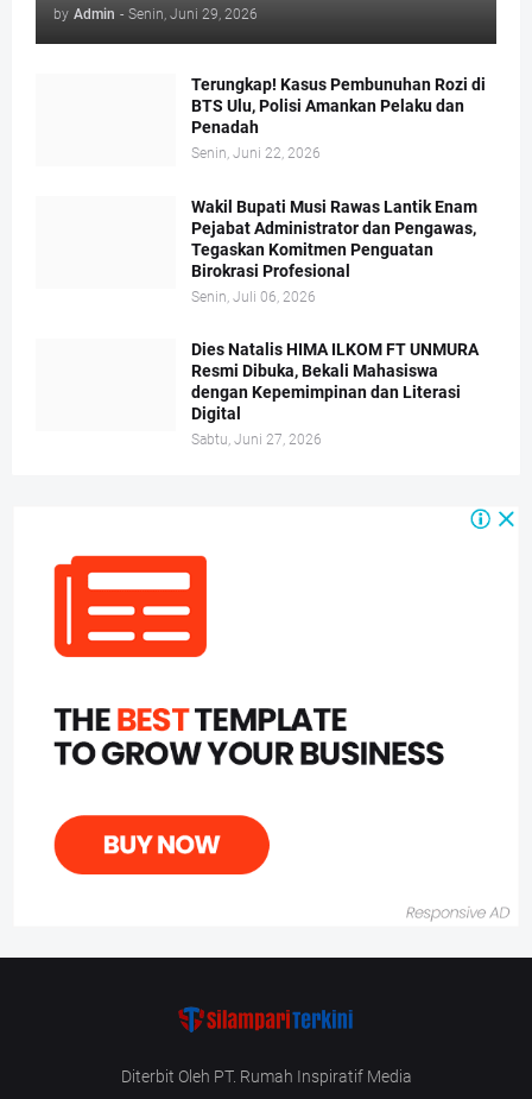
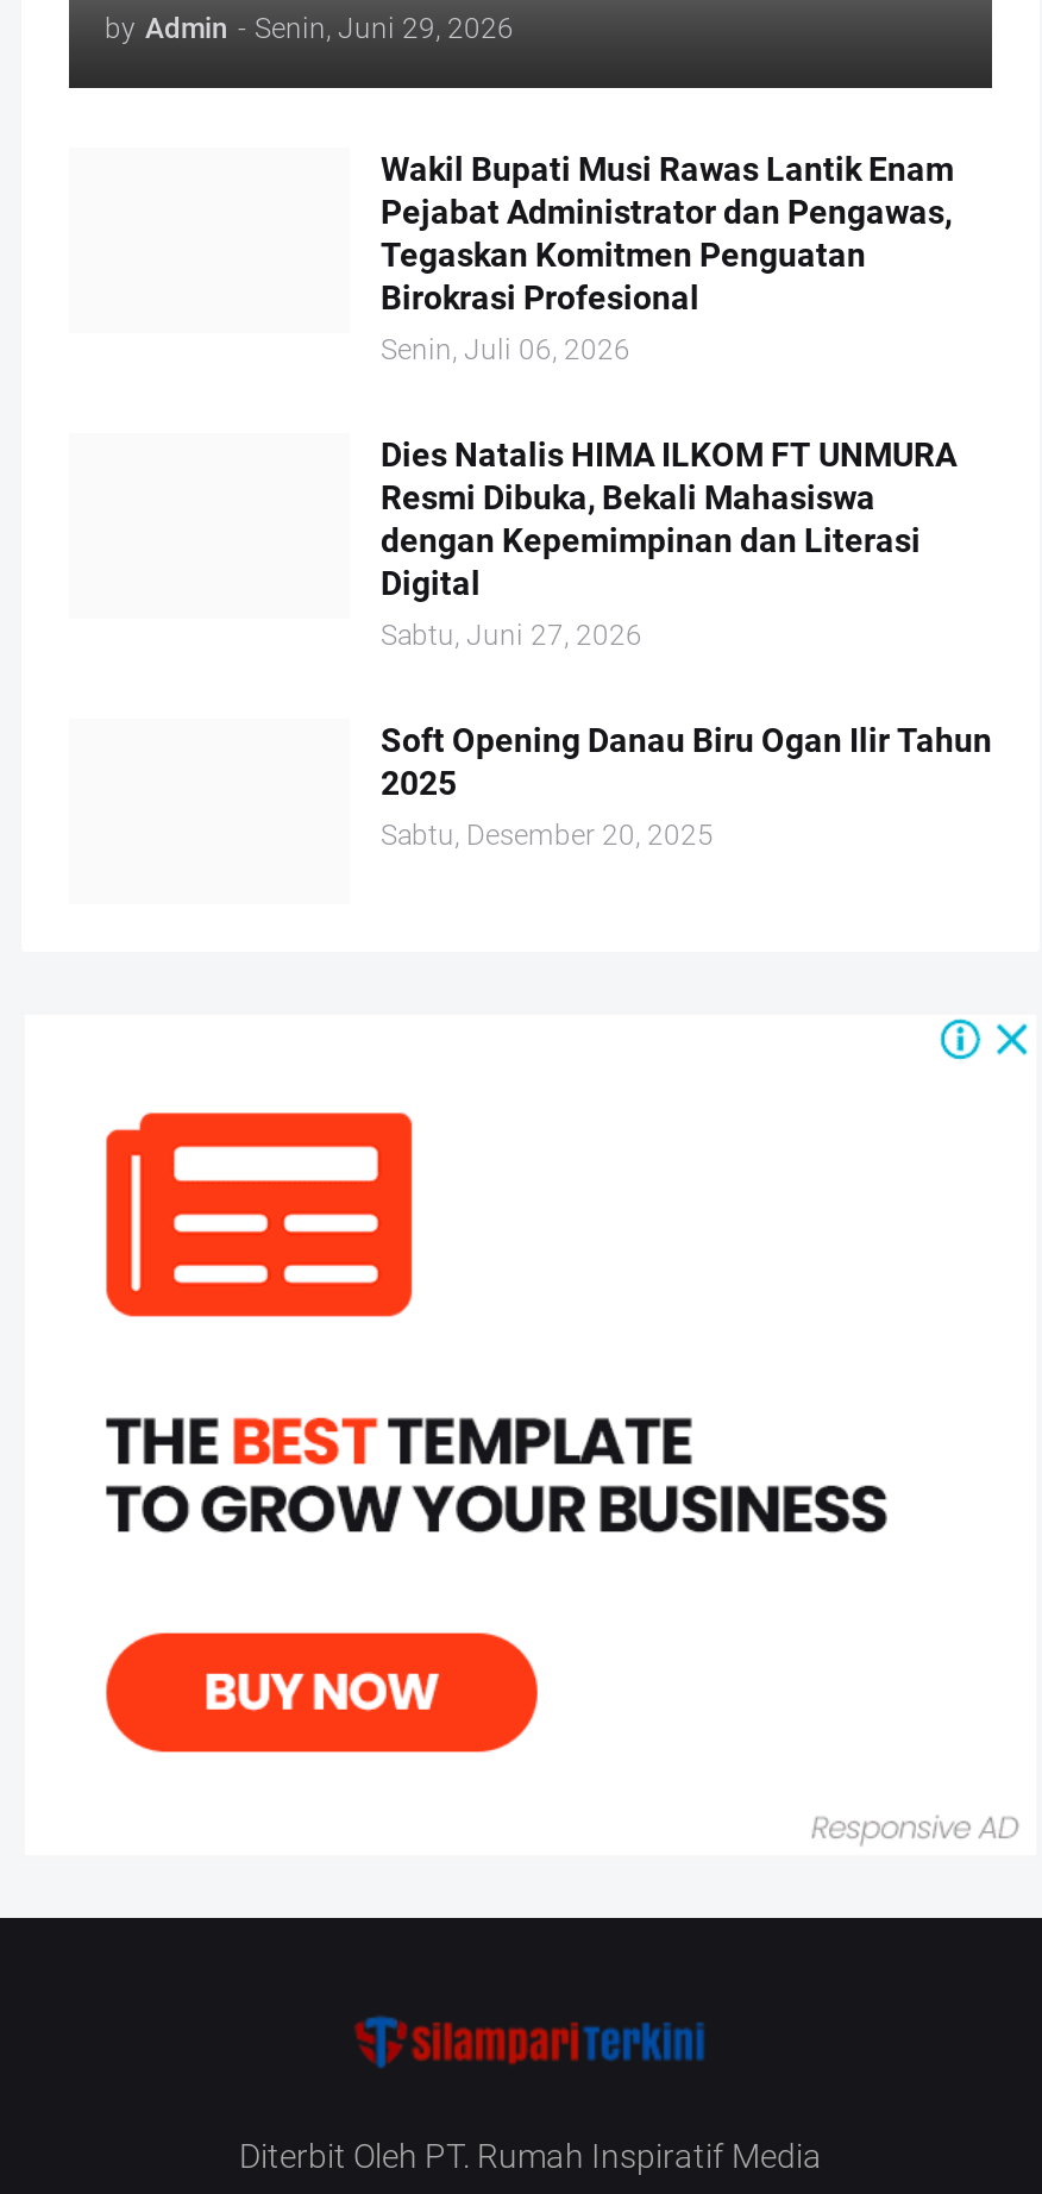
- Terungkap! Kasus Pembunuhan Rozi di
- BTS Ulu, Polisi Amankan Pelaku dan
- Penadah
- Senin, Juni 22, 2026

moved up: Wakil Bupati Musi Rawas Lantik Enam | Pejabat Administrator dan Pengawas, | Tegaskan Komitmen Penguatan | ... | Digital | Sabtu, Juni 27, 2026

+ Soft Opening Danau Biru Ogan Ilir Tahun
+ 2025
+ Sabtu, Desember 20, 2025
